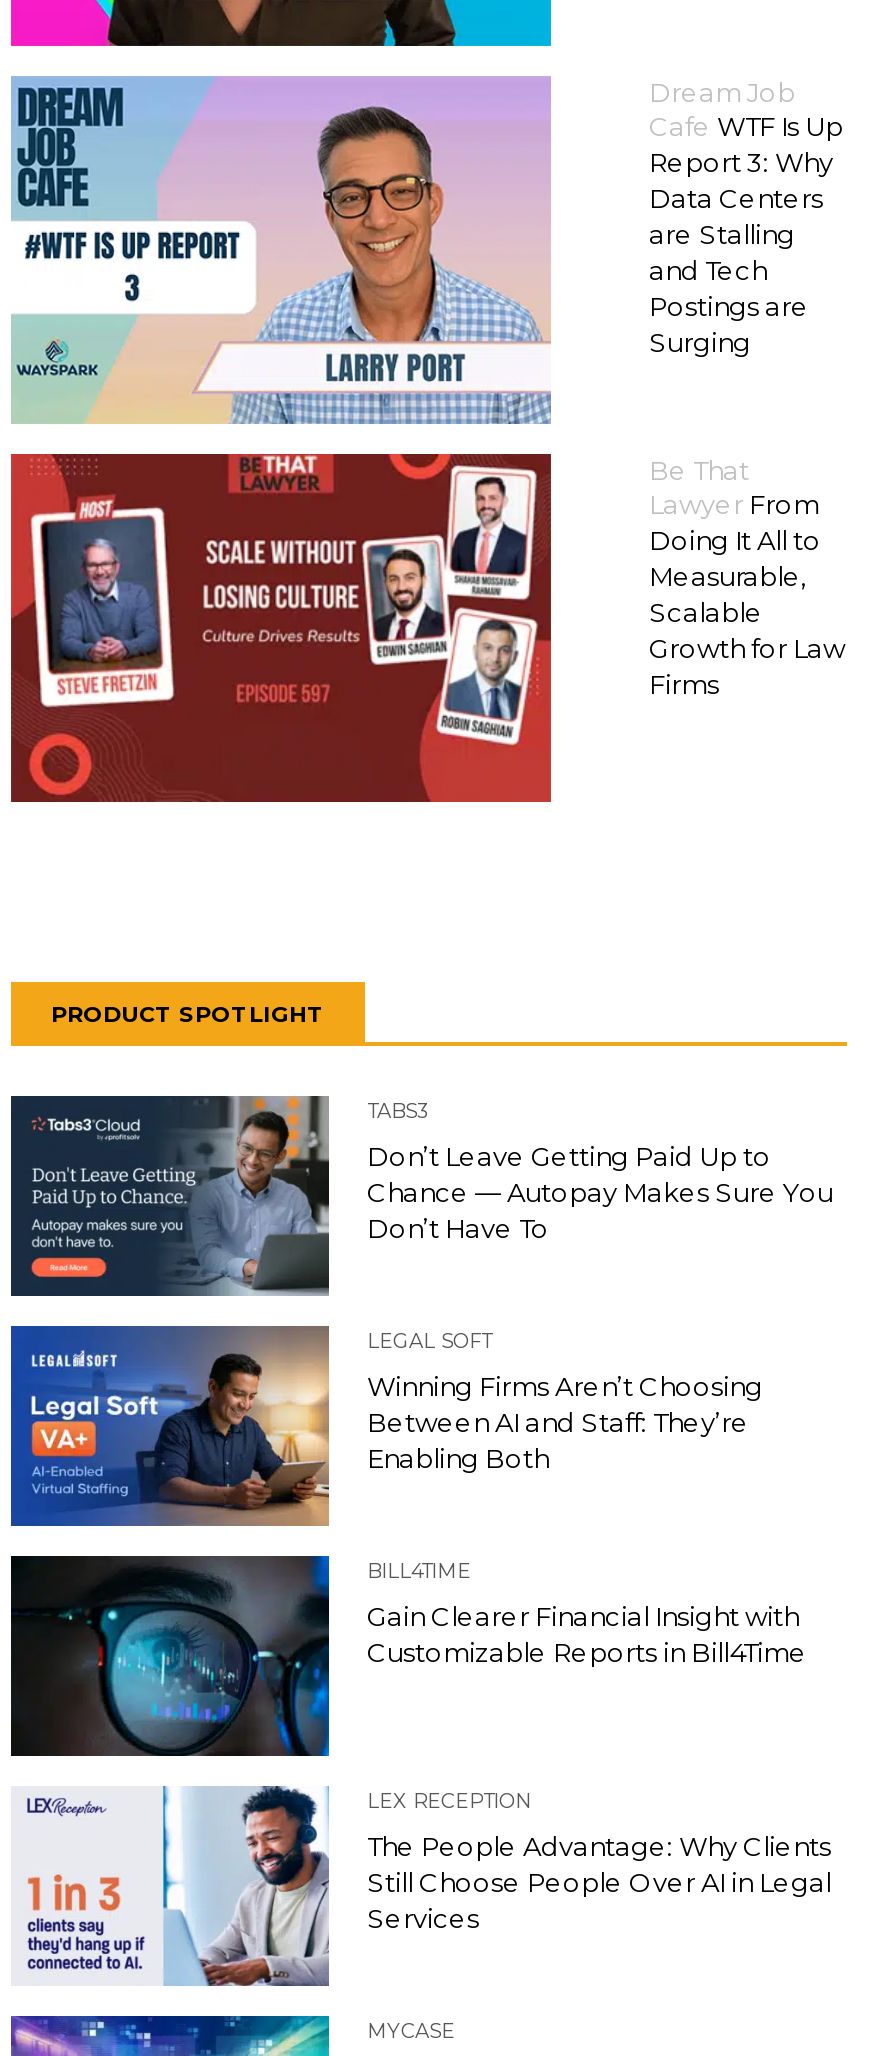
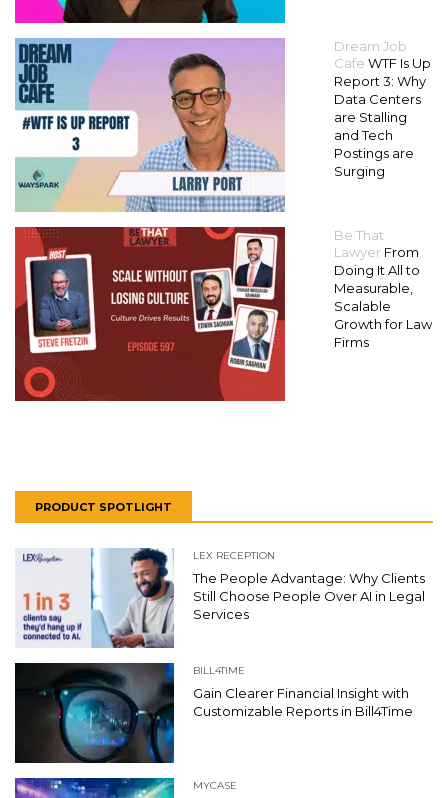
- [image]
- TABS3
- Don’t Leave Getting Paid Up to
- Chance — Autopay Makes Sure You
- Don’t Have To

- [image]
- LEGAL SOFT
- Winning Firms Aren’t Choosing
- Between AI and Staff: They’re
- Enabling Both

moved down: [image] | BILL4TIME | Gain Clearer Financial Insight with | Customizable Reports in Bill4Time

moved up: [image] | LEX RECEPTION | The People Advantage: Why Clients | Still Choose People Over AI in Legal | Services
